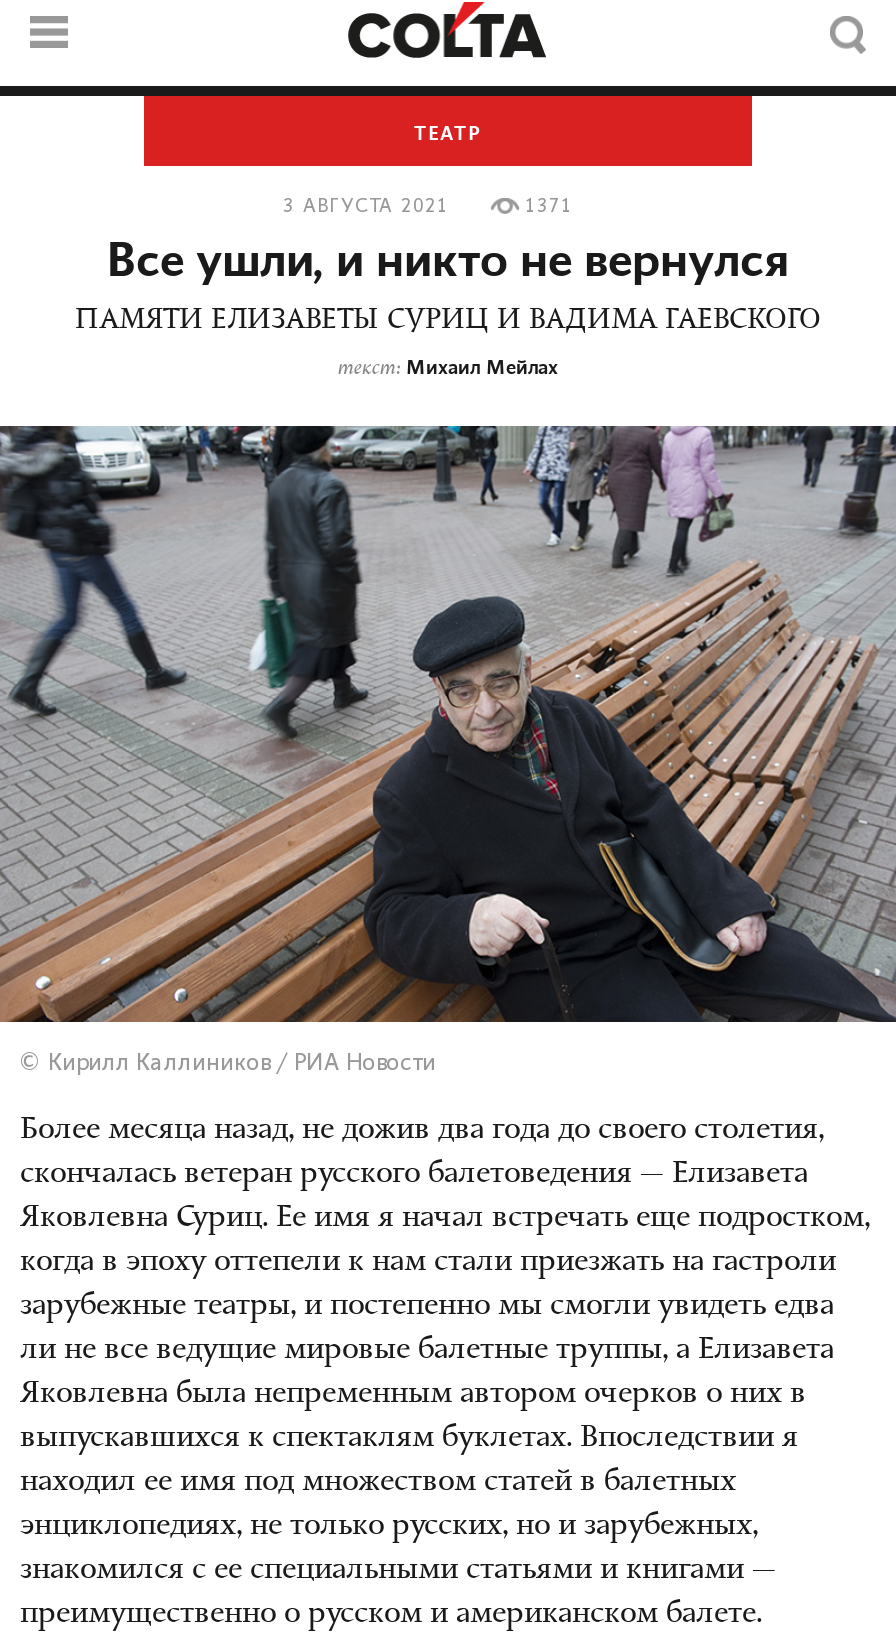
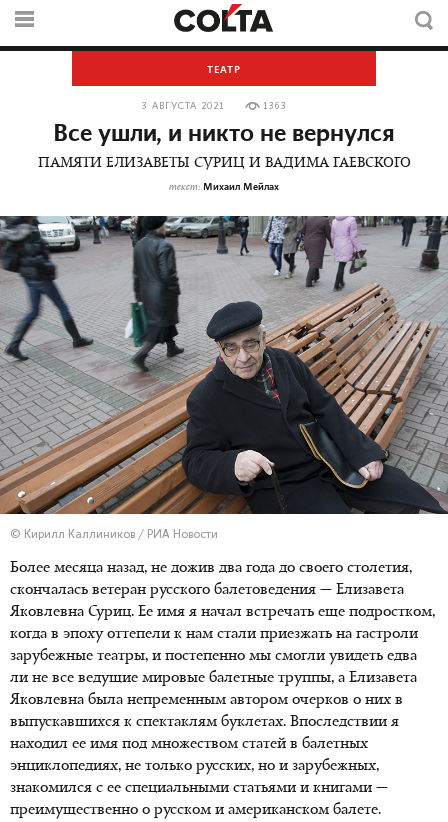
- 1371
+ 1363
